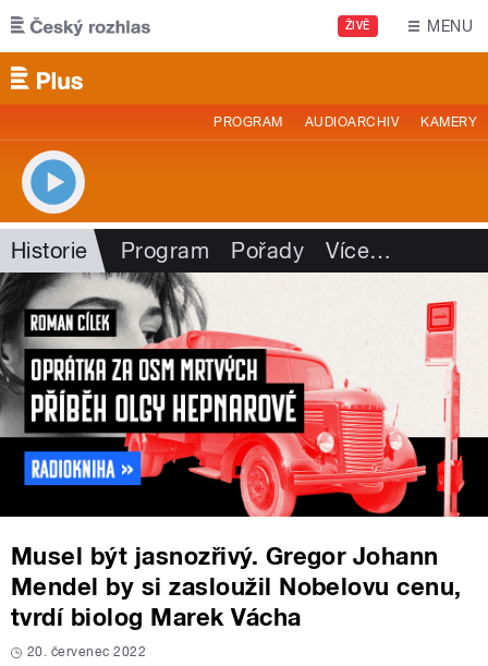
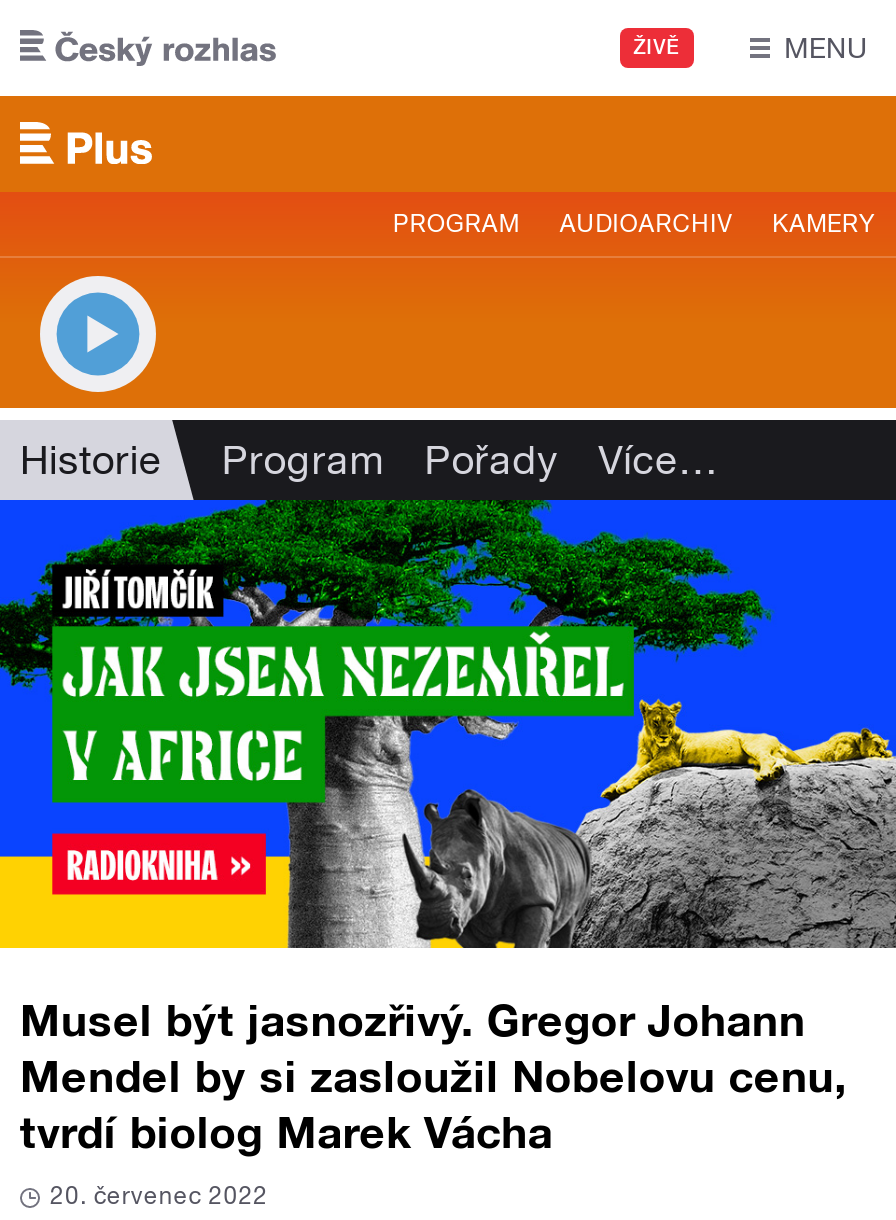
- [image]
+ [image]
